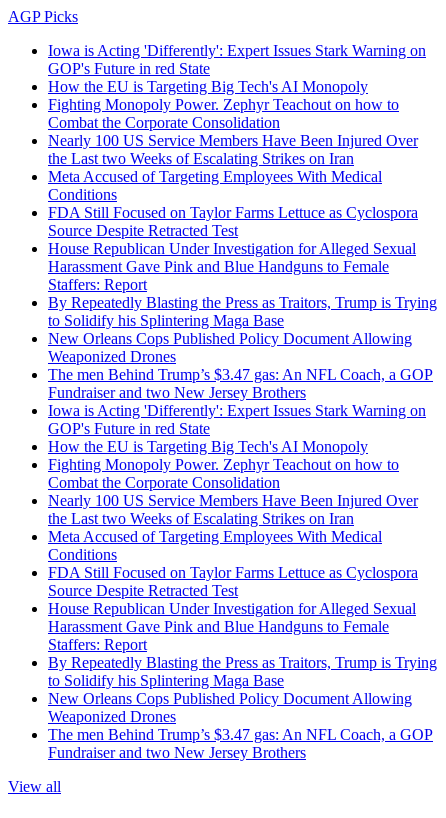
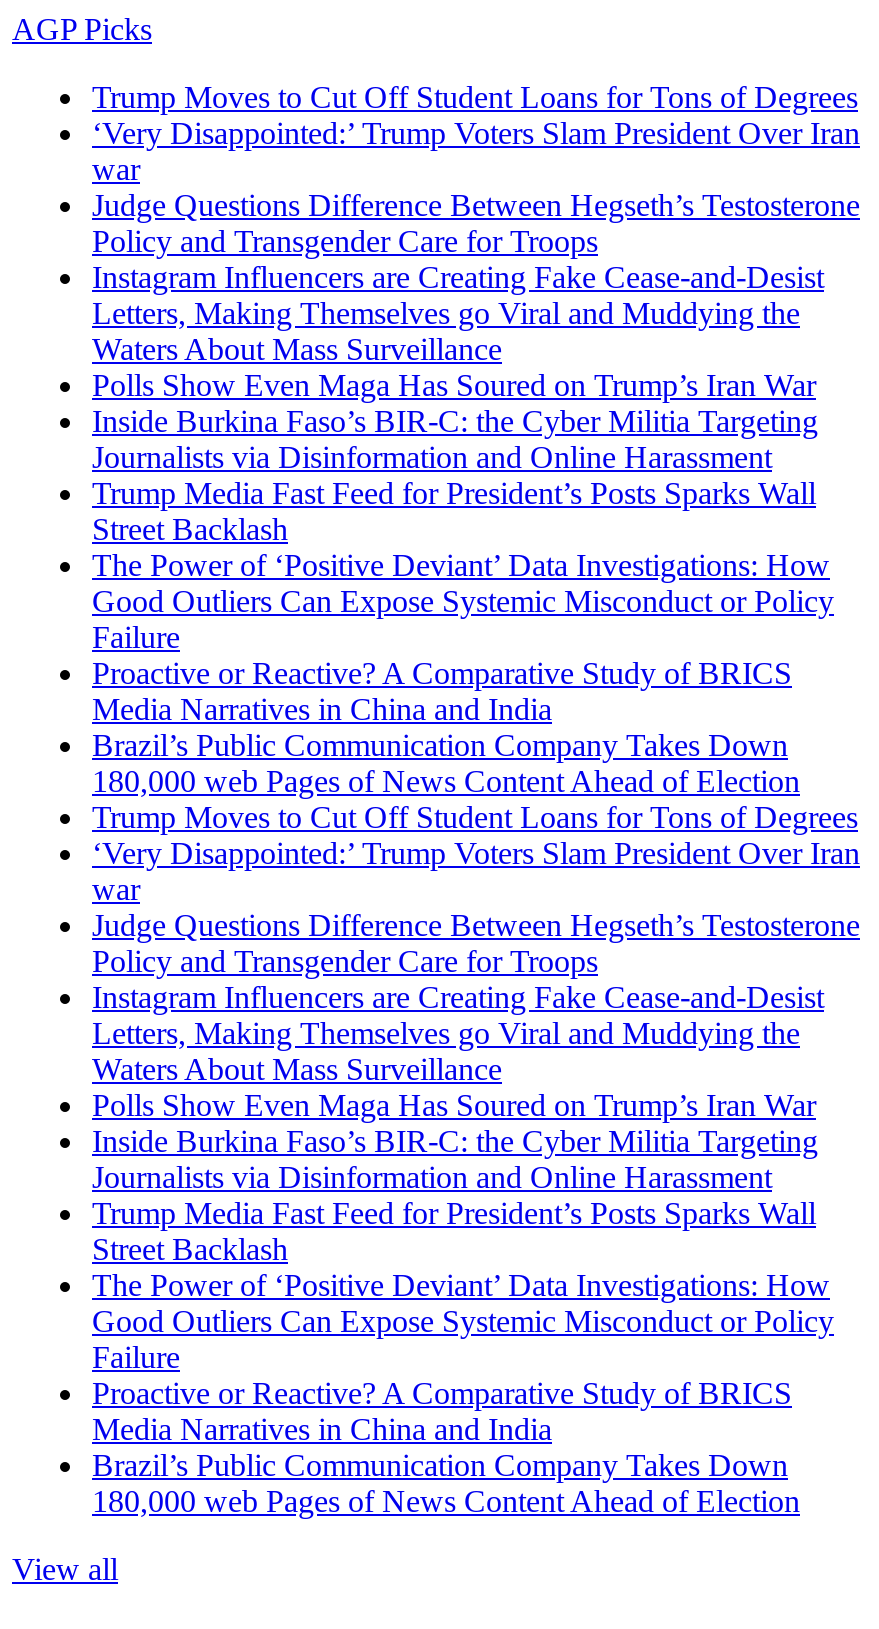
- Iowa is Acting 'Differently': Expert Issues Stark Warning on
- GOP's Future in red State
- How the EU is Targeting Big Tech's AI Monopoly
- Fighting Monopoly Power. Zephyr Teachout on how to
- Combat the Corporate Consolidation
- Nearly 100 US Service Members Have Been Injured Over
- the Last two Weeks of Escalating Strikes on Iran
- Meta Accused of Targeting Employees With Medical
- Conditions
- FDA Still Focused on Taylor Farms Lettuce as Cyclospora
- Source Despite Retracted Test
- House Republican Under Investigation for Alleged Sexual
- Harassment Gave Pink and Blue Handguns to Female
- Staffers: Report
- By Repeatedly Blasting the Press as Traitors, Trump is Trying
- to Solidify his Splintering Maga Base
- New Orleans Cops Published Policy Document Allowing
- Weaponized Drones
- The men Behind Trump’s $3.47 gas: An NFL Coach, a GOP
- Fundraiser and two New Jersey Brothers
- Iowa is Acting 'Differently': Expert Issues Stark Warning on
- GOP's Future in red State
- How the EU is Targeting Big Tech's AI Monopoly
- Fighting Monopoly Power. Zephyr Teachout on how to
- Combat the Corporate Consolidation
- Nearly 100 US Service Members Have Been Injured Over
- the Last two Weeks of Escalating Strikes on Iran
- Meta Accused of Targeting Employees With Medical
- Conditions
- FDA Still Focused on Taylor Farms Lettuce as Cyclospora
- Source Despite Retracted Test
- House Republican Under Investigation for Alleged Sexual
- Harassment Gave Pink and Blue Handguns to Female
- Staffers: Report
- By Repeatedly Blasting the Press as Traitors, Trump is Trying
- to Solidify his Splintering Maga Base
- New Orleans Cops Published Policy Document Allowing
- Weaponized Drones
- The men Behind Trump’s $3.47 gas: An NFL Coach, a GOP
- Fundraiser and two New Jersey Brothers
+ Trump Moves to Cut Off Student Loans for Tons of Degrees
+ ‘Very Disappointed:’ Trump Voters Slam President Over Iran
+ war
+ Judge Questions Difference Between Hegseth’s Testosterone
+ Policy and Transgender Care for Troops
+ Instagram Influencers are Creating Fake Cease-and-Desist
+ Letters, Making Themselves go Viral and Muddying the
+ Waters About Mass Surveillance
+ Polls Show Even Maga Has Soured on Trump’s Iran War
+ Inside Burkina Faso’s BIR-C: the Cyber Militia Targeting
+ Journalists via Disinformation and Online Harassment
+ Trump Media Fast Feed for President’s Posts Sparks Wall
+ Street Backlash
+ The Power of ‘Positive Deviant’ Data Investigations: How
+ Good Outliers Can Expose Systemic Misconduct or Policy
+ Failure
+ Proactive or Reactive? A Comparative Study of BRICS
+ Media Narratives in China and India
+ Brazil’s Public Communication Company Takes Down
+ 180,000 web Pages of News Content Ahead of Election
+ Trump Moves to Cut Off Student Loans for Tons of Degrees
+ ‘Very Disappointed:’ Trump Voters Slam President Over Iran
+ war
+ Judge Questions Difference Between Hegseth’s Testosterone
+ Policy and Transgender Care for Troops
+ Instagram Influencers are Creating Fake Cease-and-Desist
+ Letters, Making Themselves go Viral and Muddying the
+ Waters About Mass Surveillance
+ Polls Show Even Maga Has Soured on Trump’s Iran War
+ Inside Burkina Faso’s BIR-C: the Cyber Militia Targeting
+ Journalists via Disinformation and Online Harassment
+ Trump Media Fast Feed for President’s Posts Sparks Wall
+ Street Backlash
+ The Power of ‘Positive Deviant’ Data Investigations: How
+ Good Outliers Can Expose Systemic Misconduct or Policy
+ Failure
+ Proactive or Reactive? A Comparative Study of BRICS
+ Media Narratives in China and India
+ Brazil’s Public Communication Company Takes Down
+ 180,000 web Pages of News Content Ahead of Election
